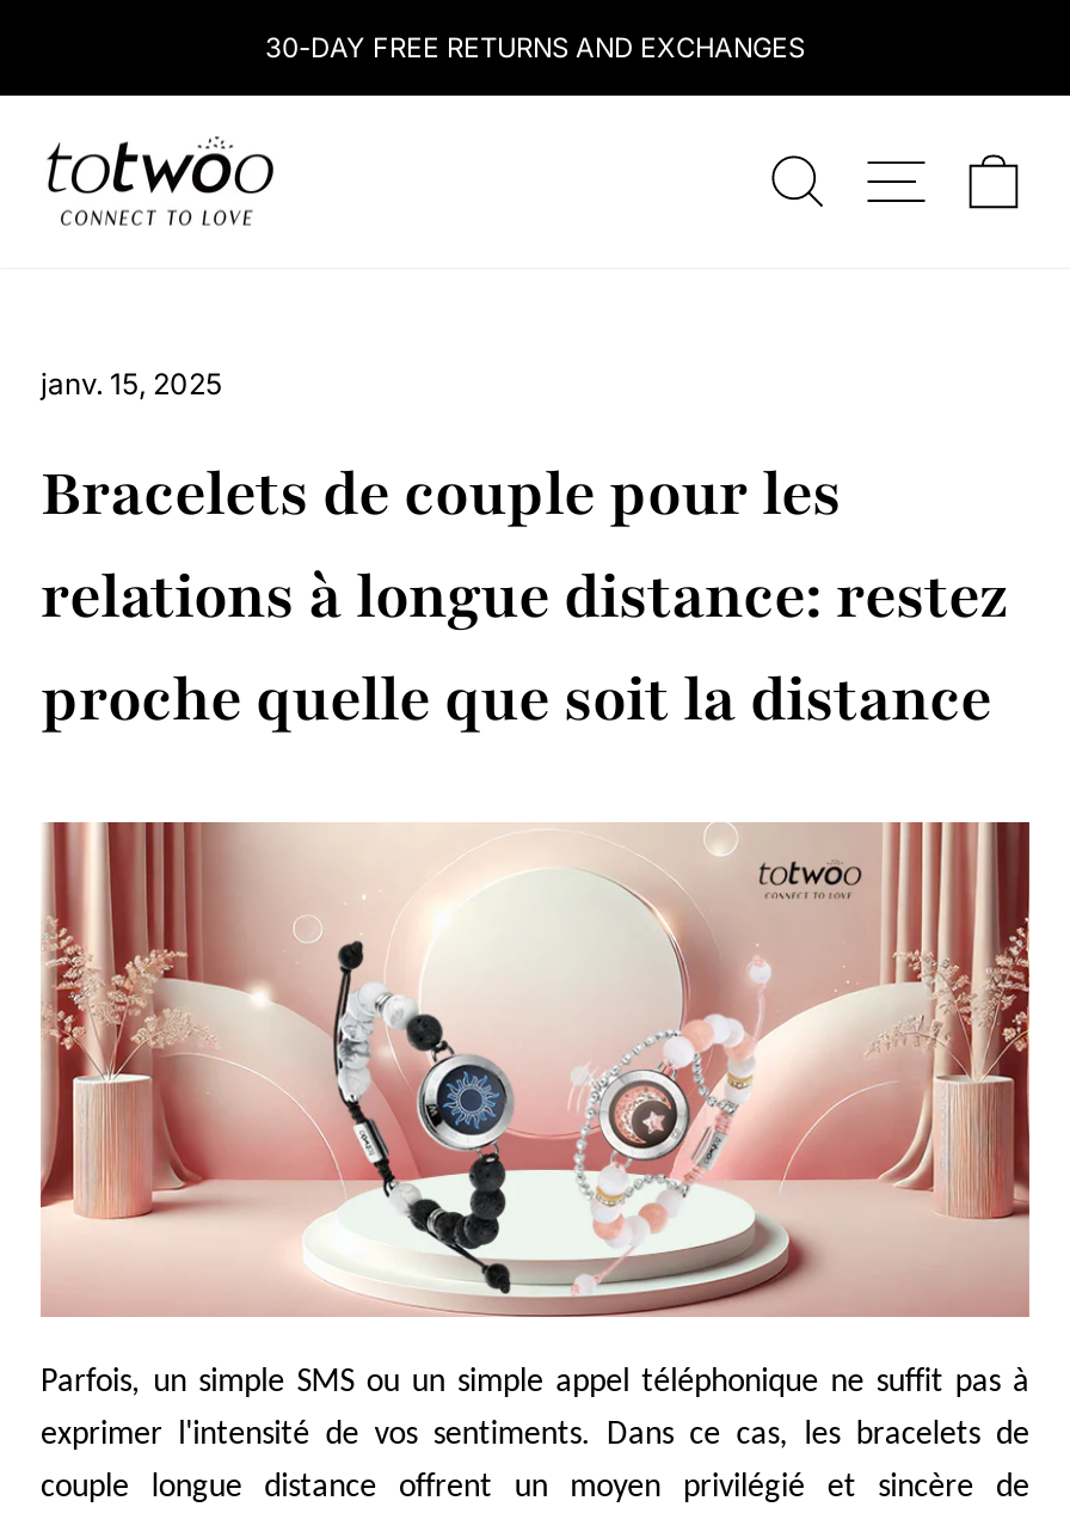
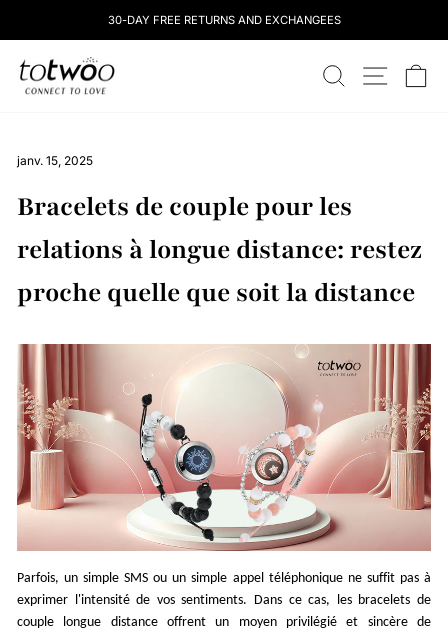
- 30-DAY FREE RETURNS AND EXCHANGES
+ 30-DAY FREE RETURNS AND EXCHANGEES
